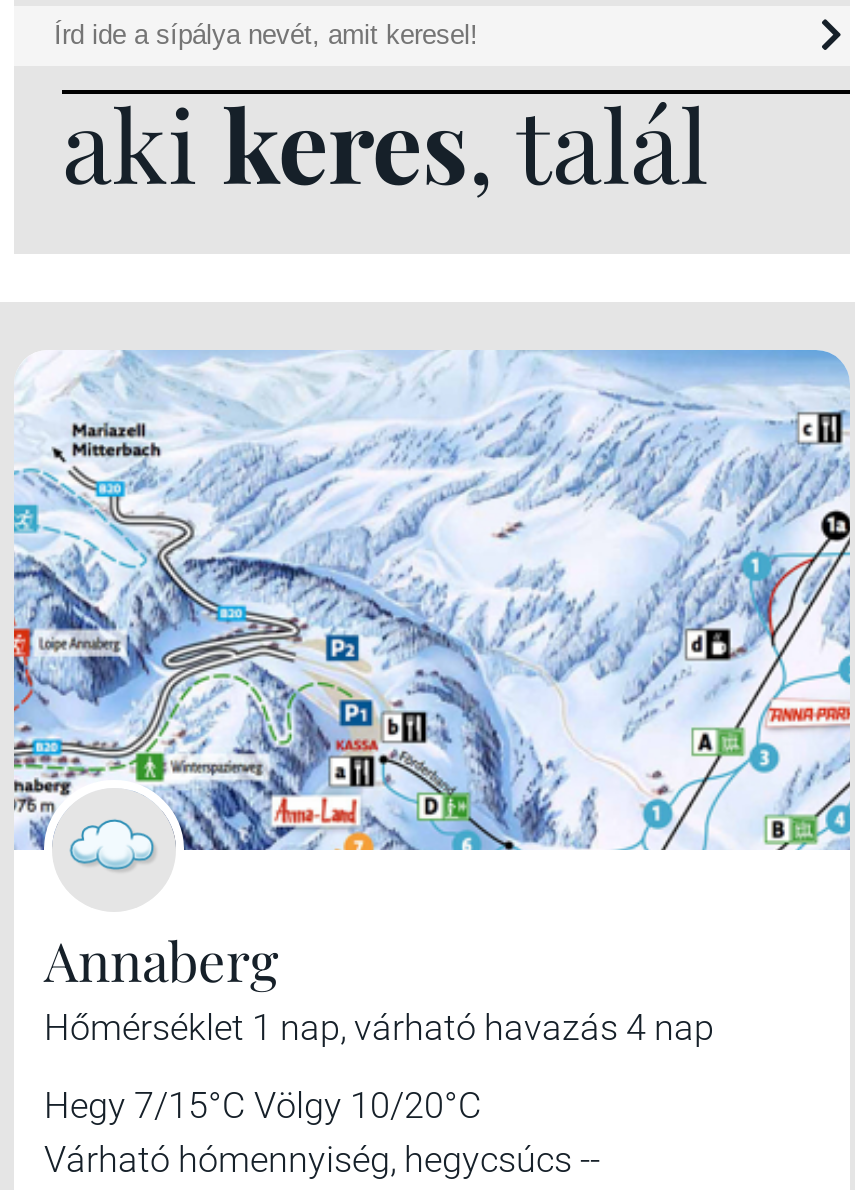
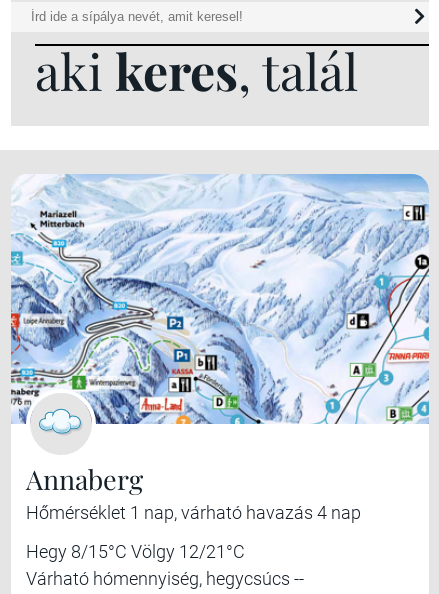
- Hegy 7/15°C Völgy 10/20°C
+ Hegy 8/15°C Völgy 12/21°C
